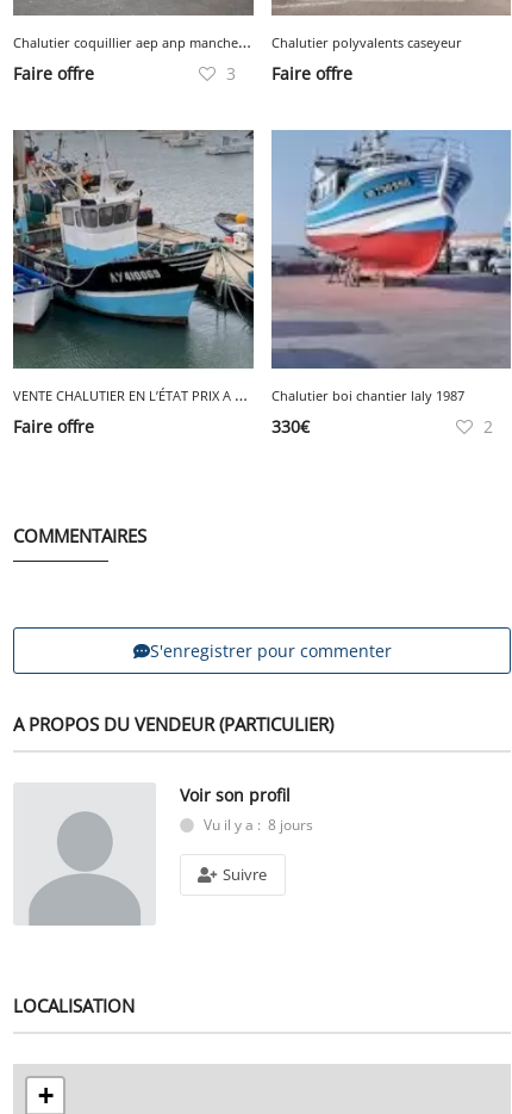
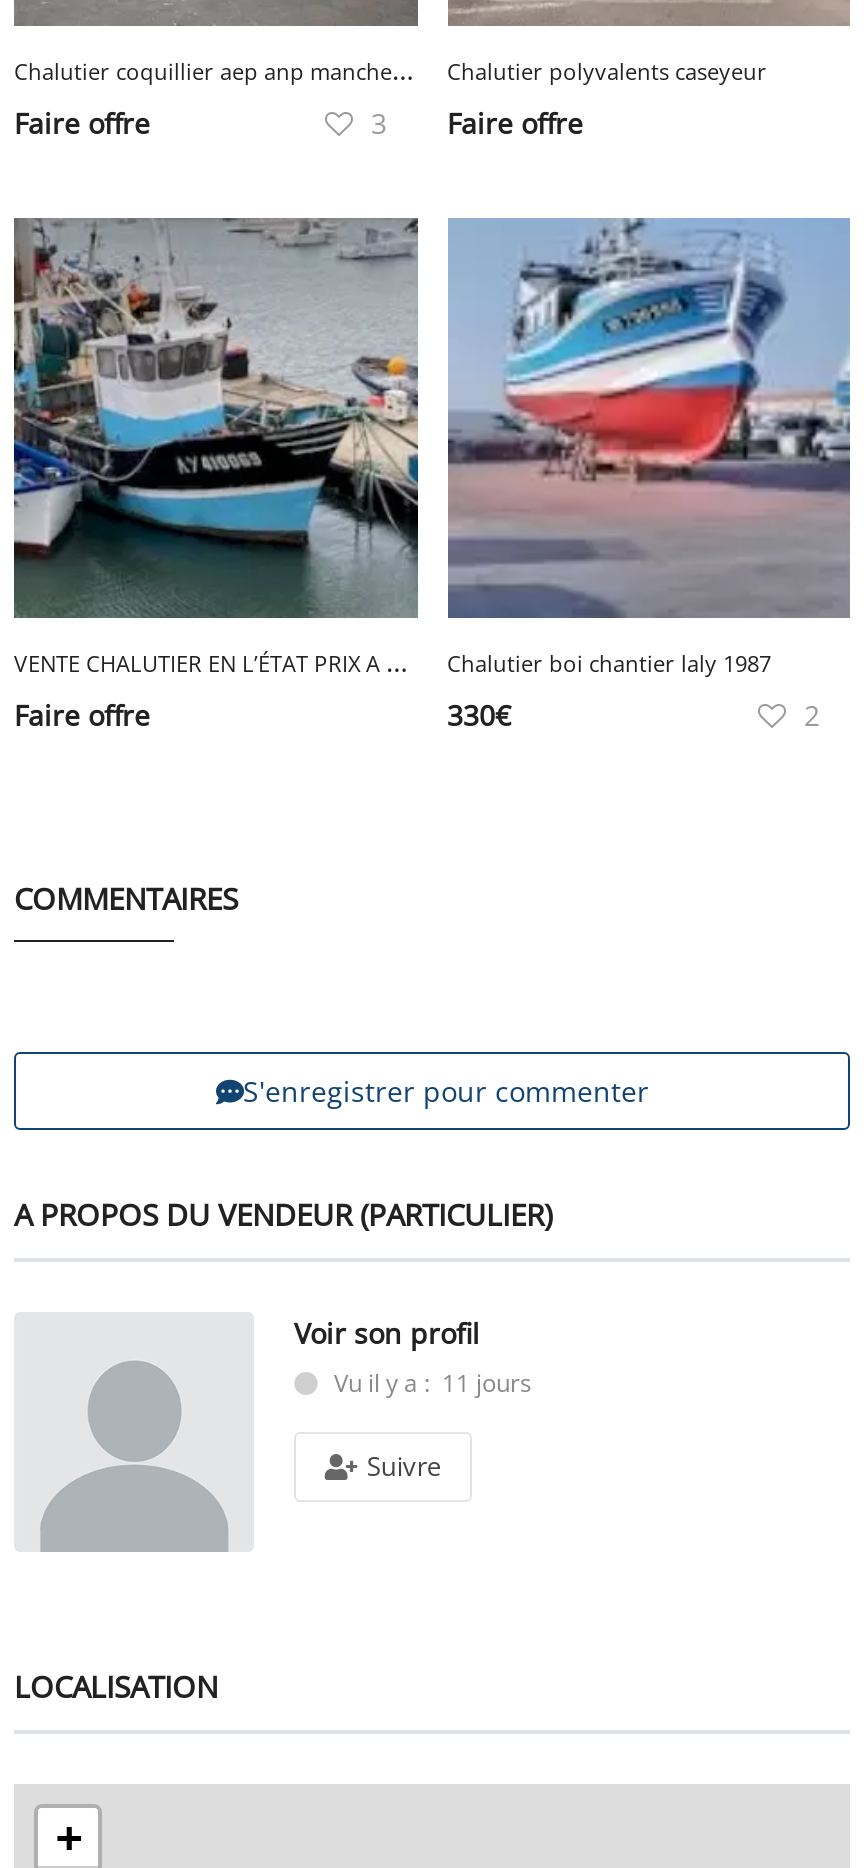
- Vu il y a : 8 jours
+ Vu il y a : 11 jours
